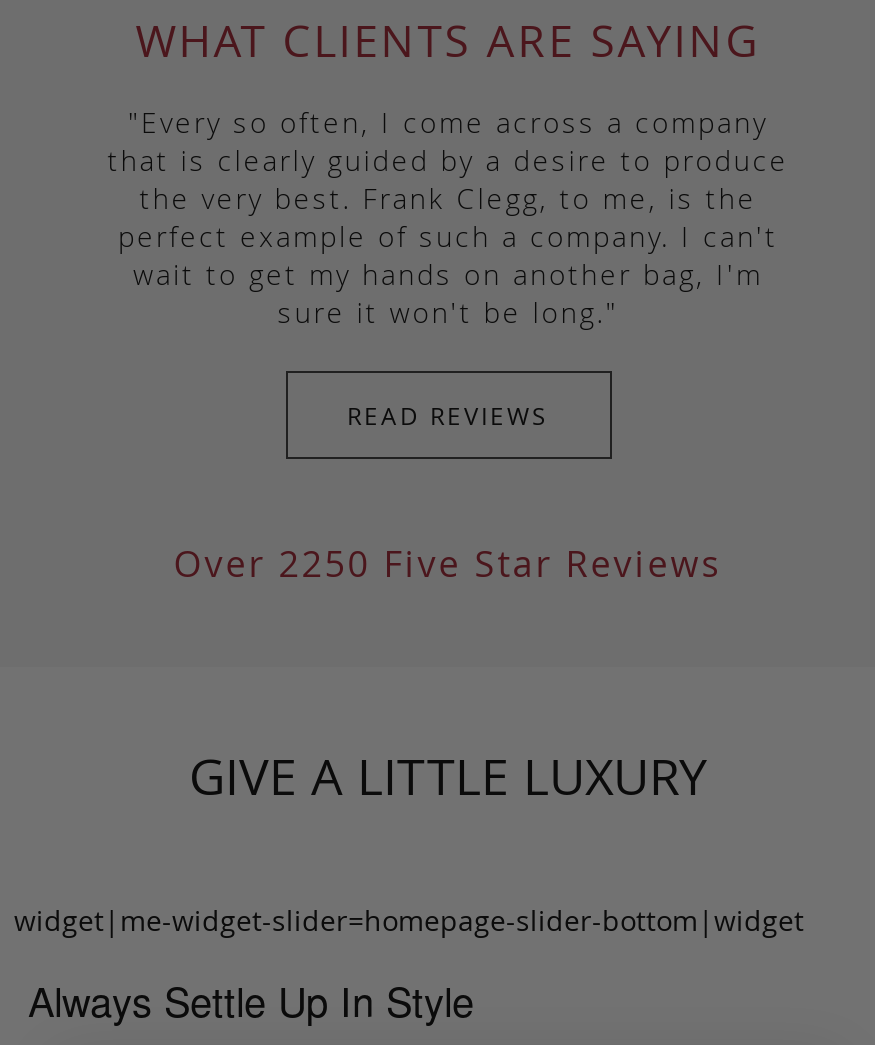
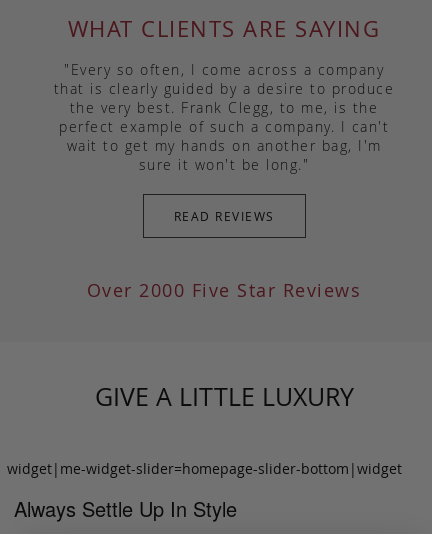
- Over 2250 Five Star Reviews
+ Over 2000 Five Star Reviews
